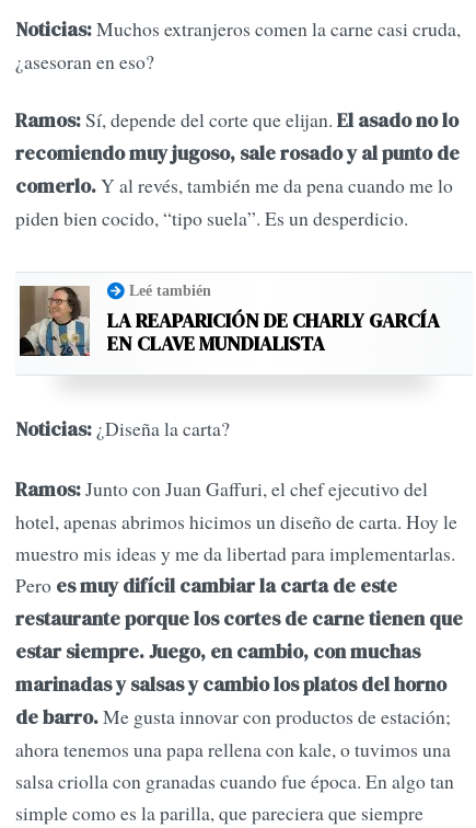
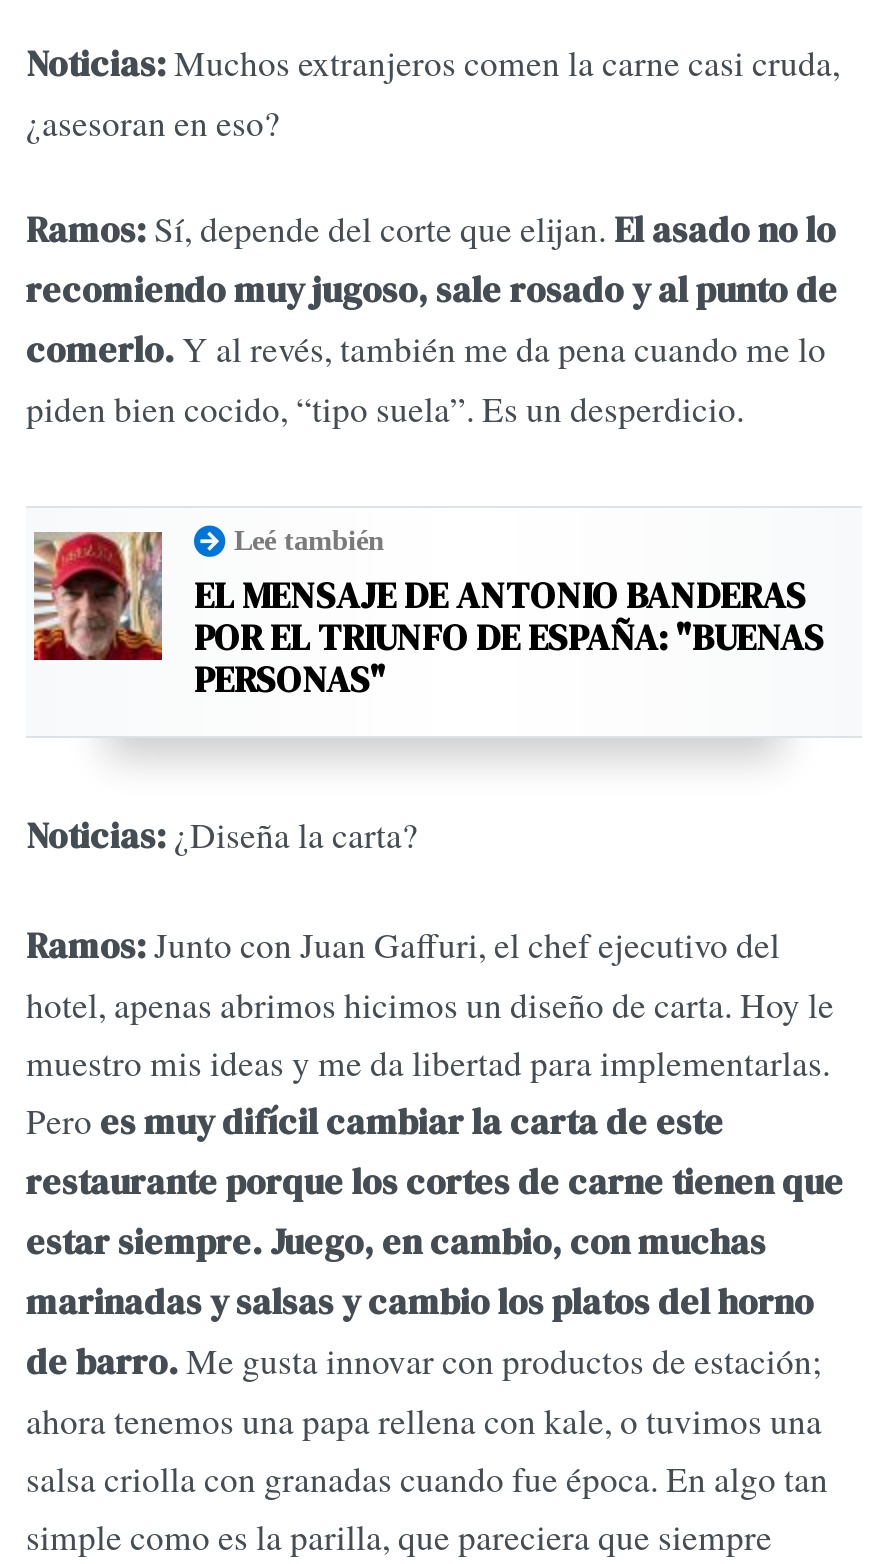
- [image]
- LA REAPARICIÓN DE CHARLY GARCÍA
- EN CLAVE MUNDIALISTA
+ [image]
+ EL MENSAJE DE ANTONIO BANDERAS
+ POR EL TRIUNFO DE ESPAÑA: "BUENAS
+ PERSONAS"
